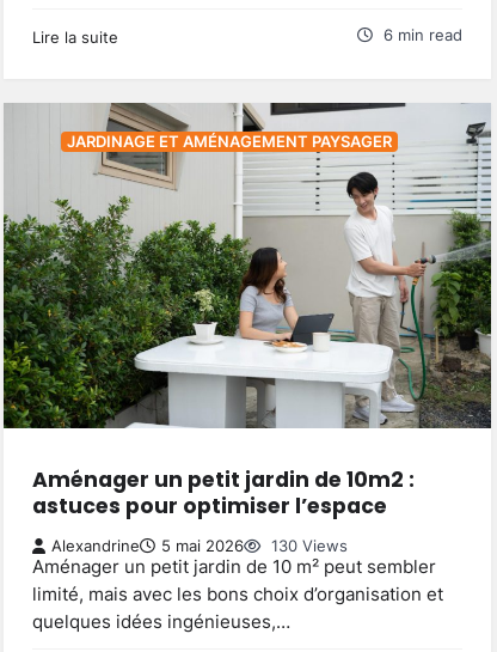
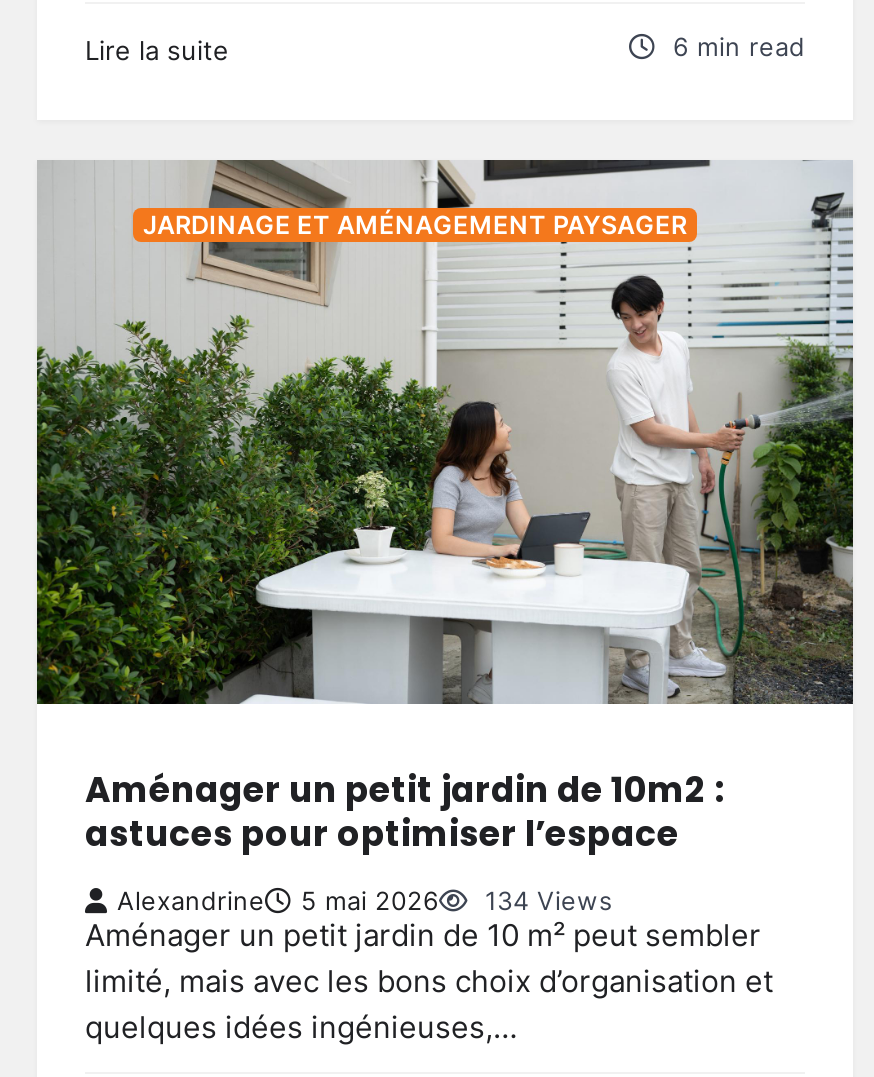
- Alexandrine 5 mai 2026 130 Views
+ Alexandrine 5 mai 2026 134 Views
